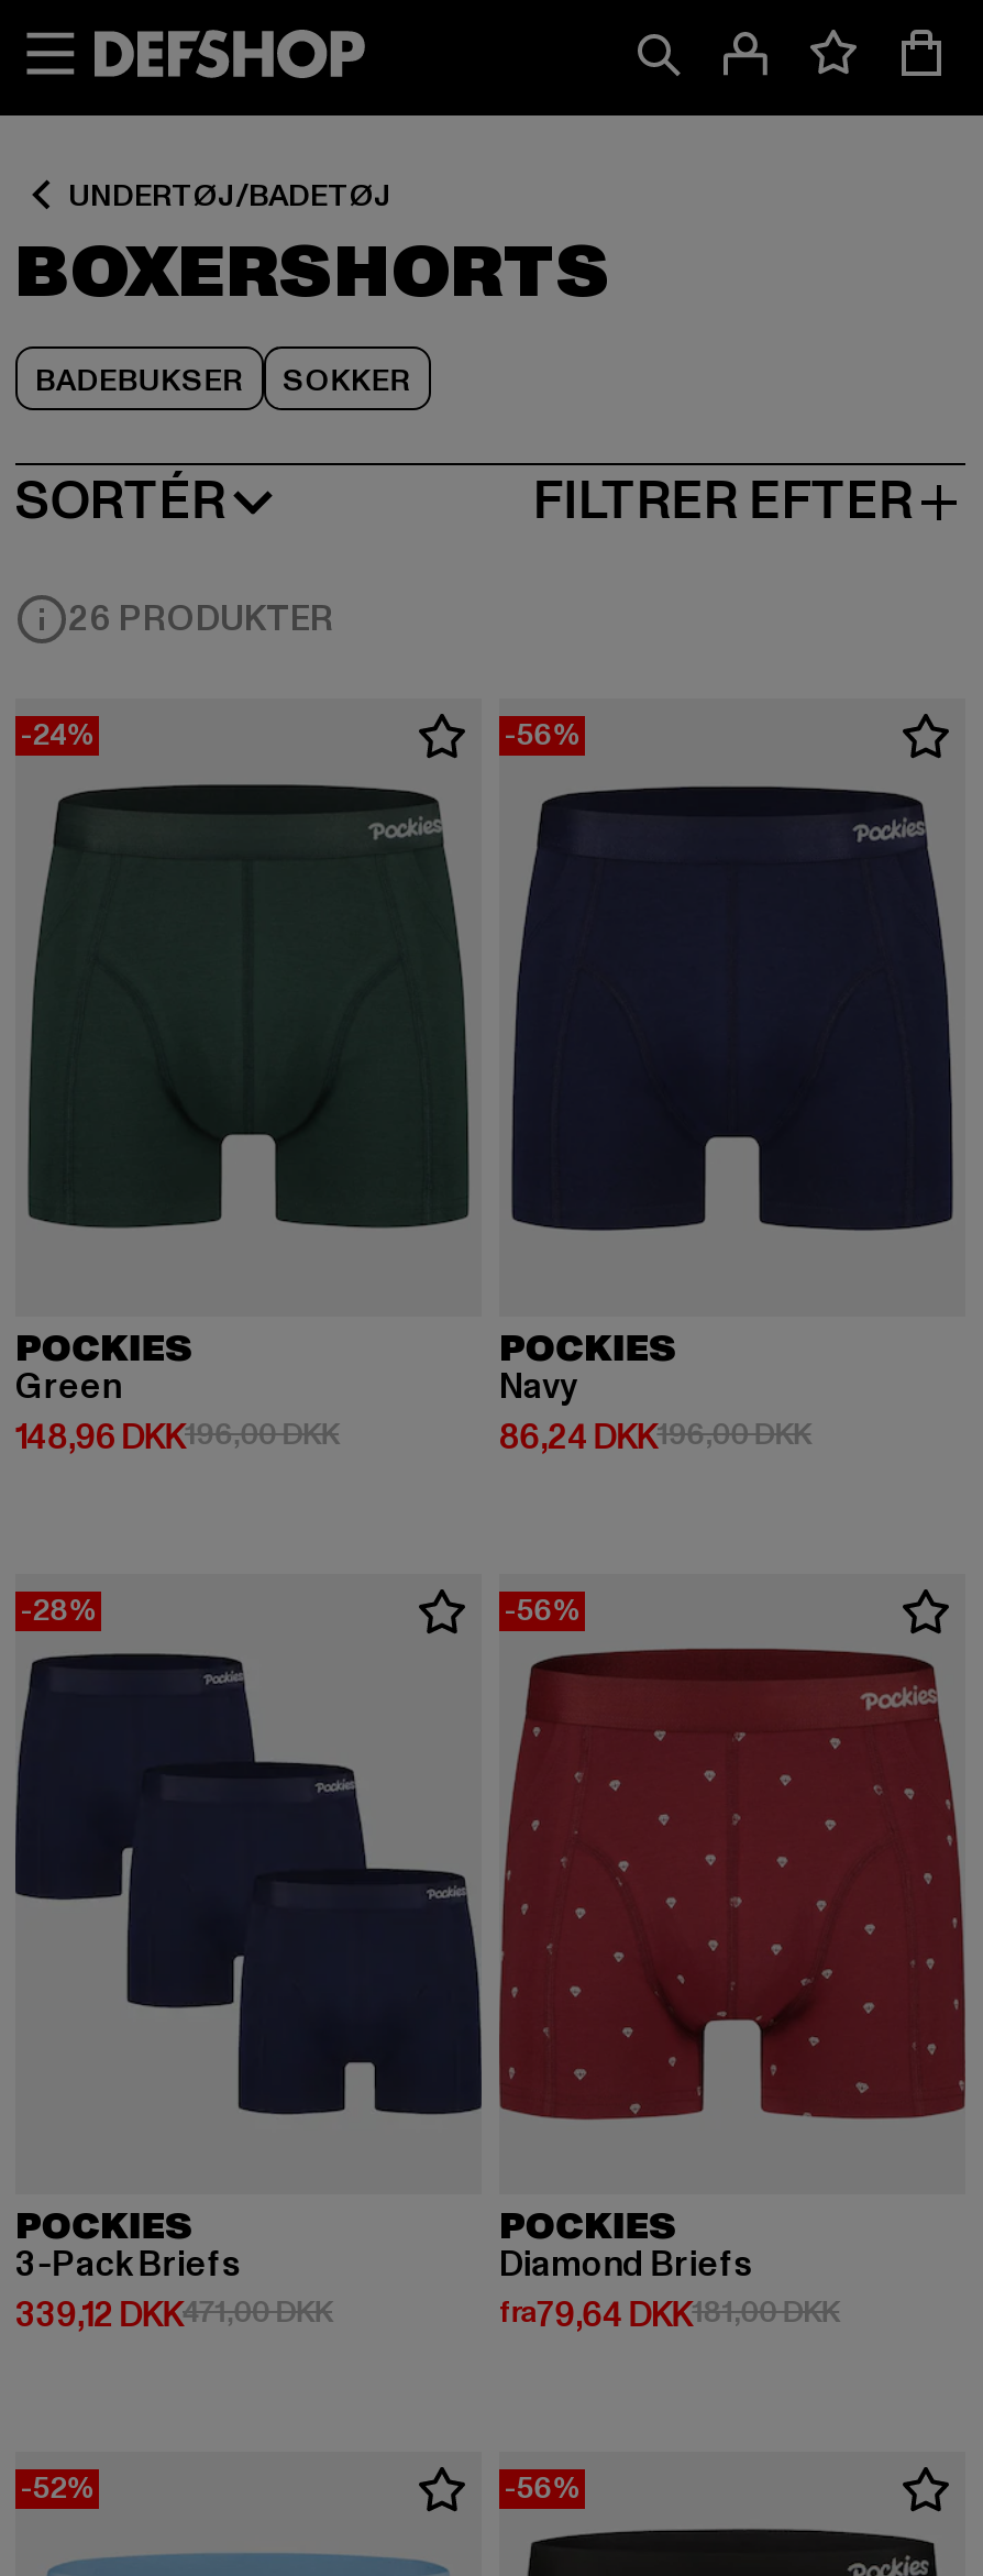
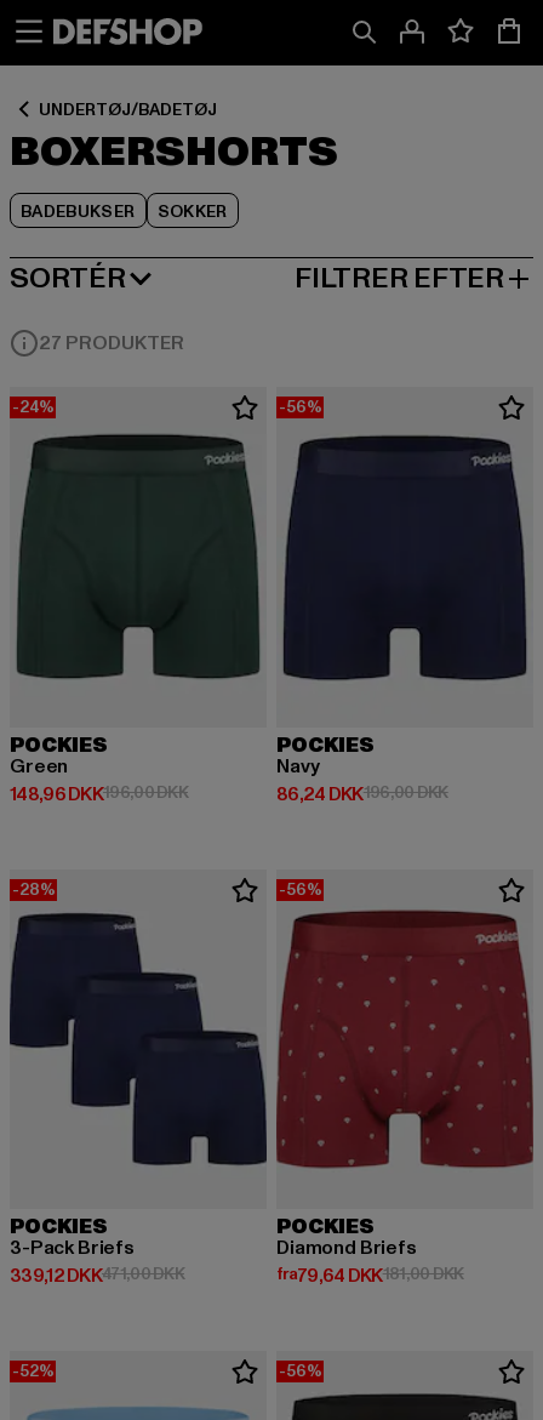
- 26 PRODUKTER
+ 27 PRODUKTER
